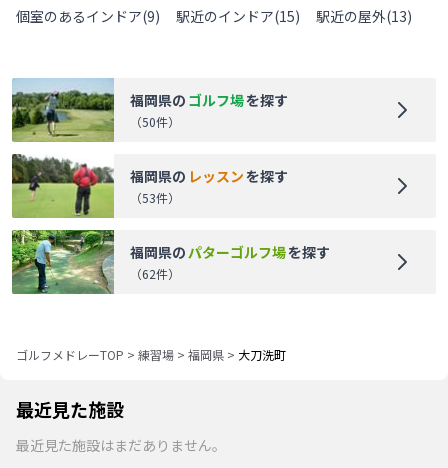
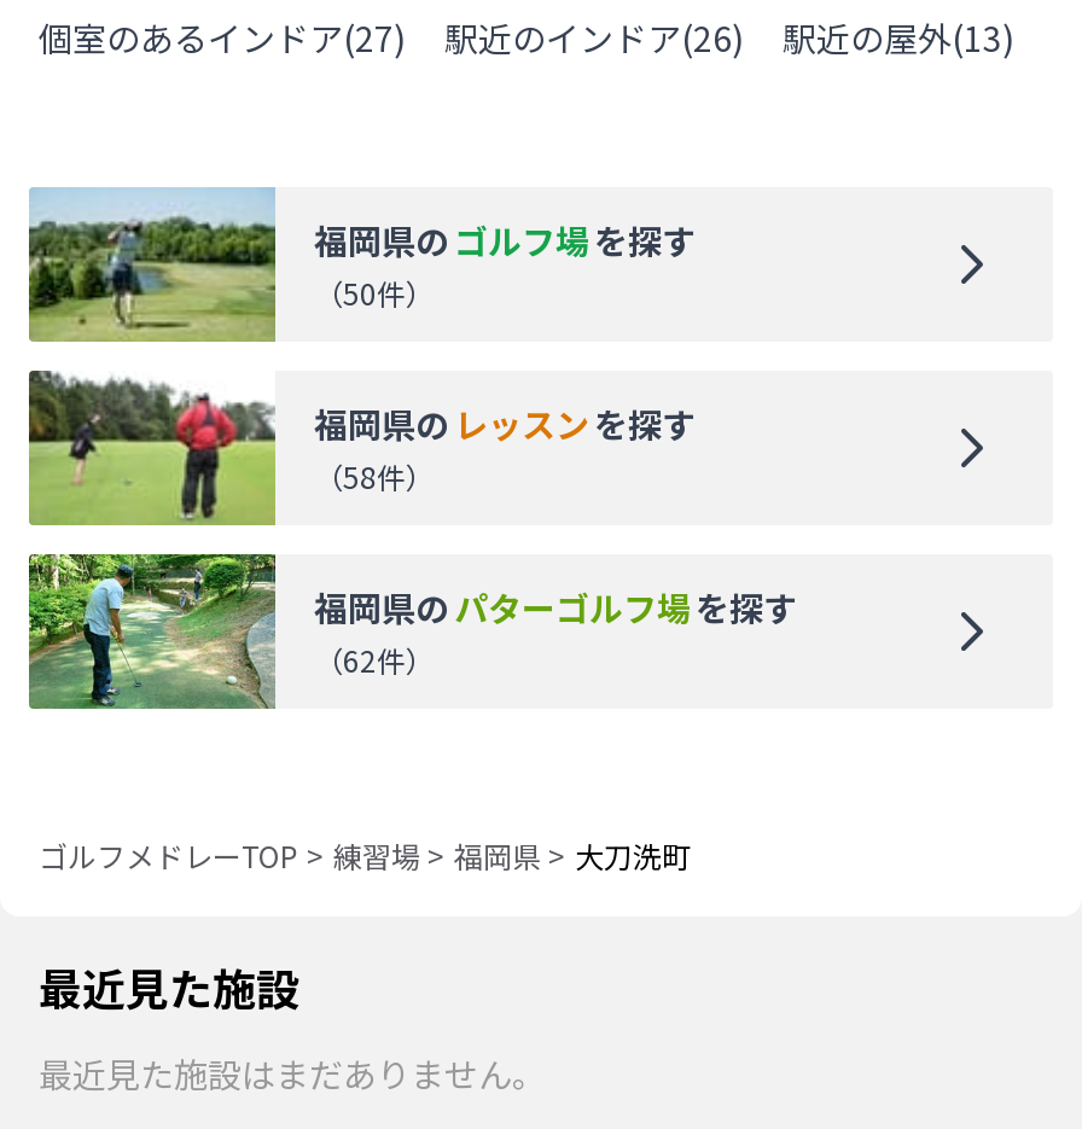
- 個室のあるインドア(9)
+ 個室のあるインドア(27)

- 駅近のインドア(15)
+ 駅近のインドア(26)

- （53件）
+ （58件）
